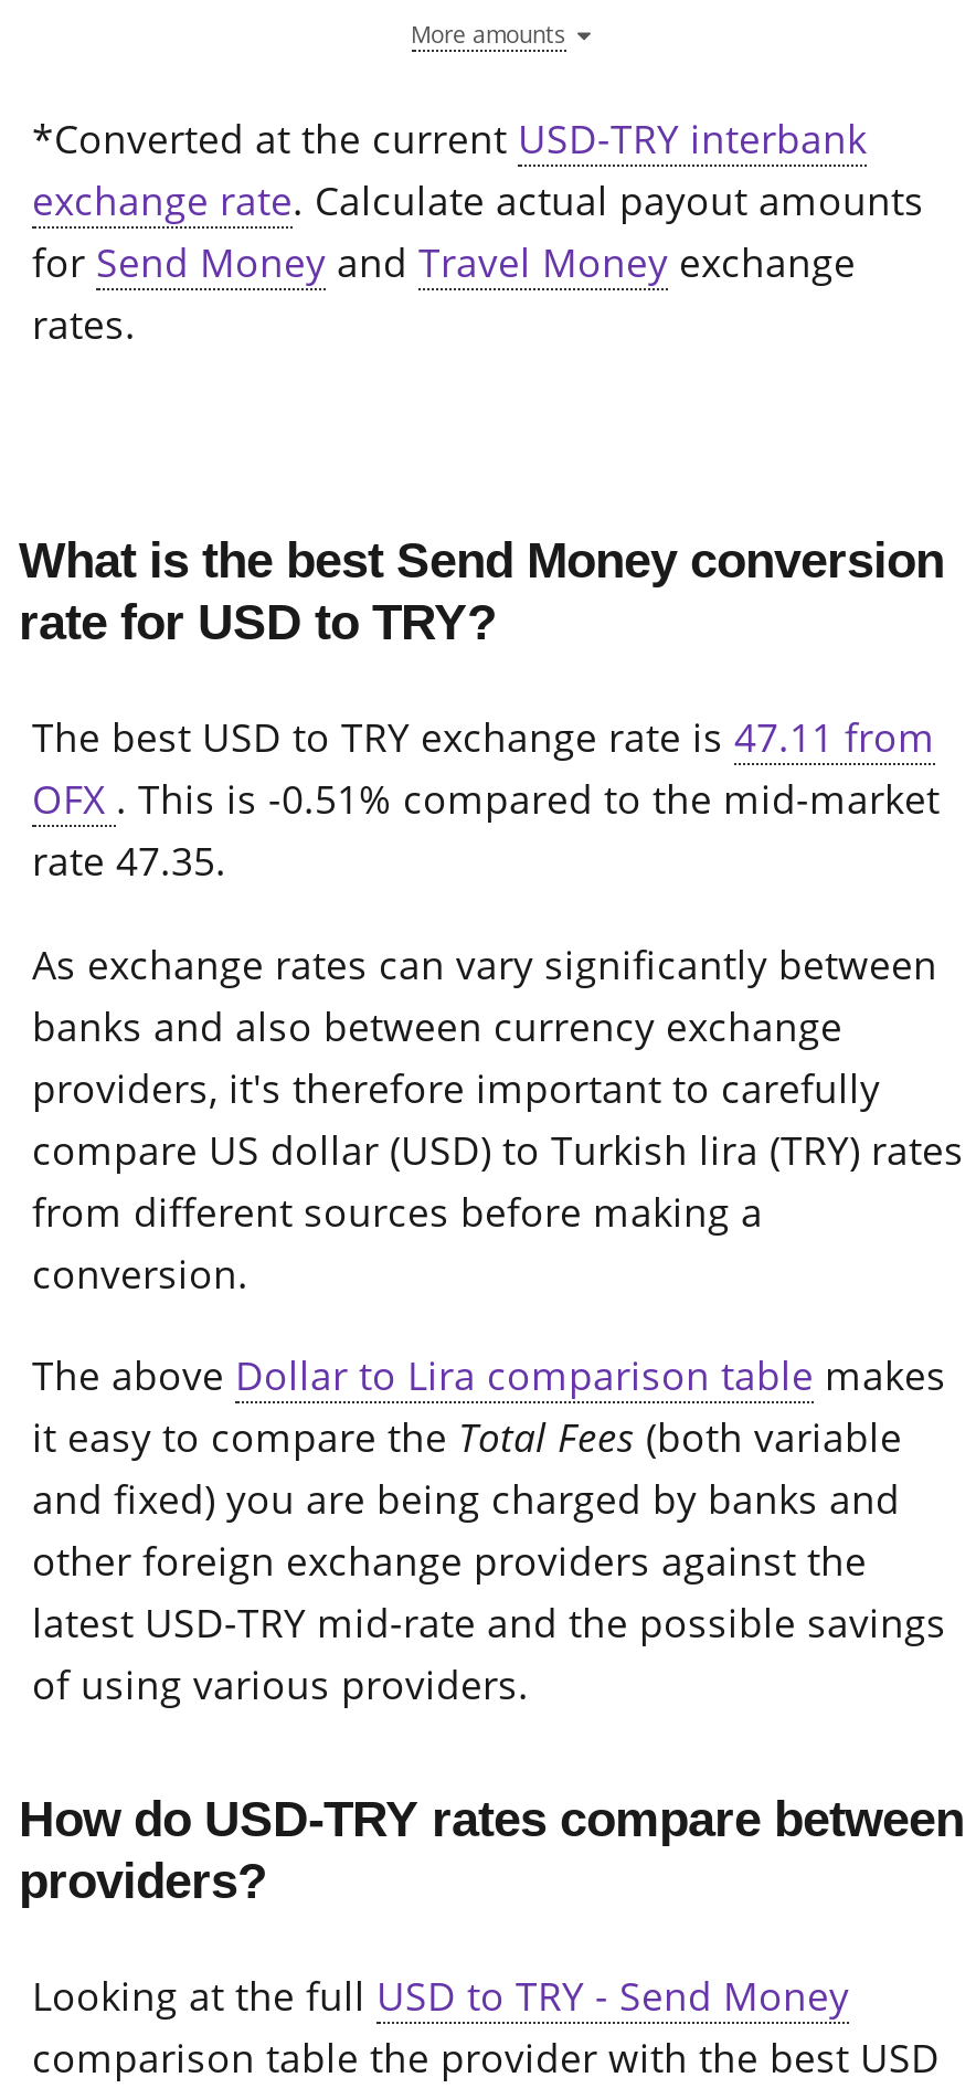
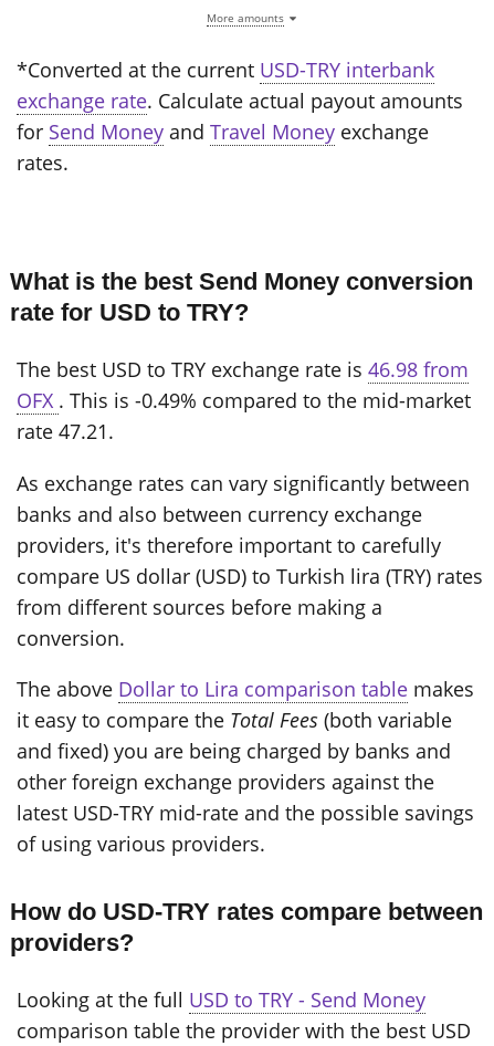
- The best USD to TRY exchange rate is 47.11 from
+ The best USD to TRY exchange rate is 46.98 from

- OFX. This is -0.51% compared to the mid-market
+ OFX. This is -0.49% compared to the mid-market

- rate 47.35.
+ rate 47.21.
